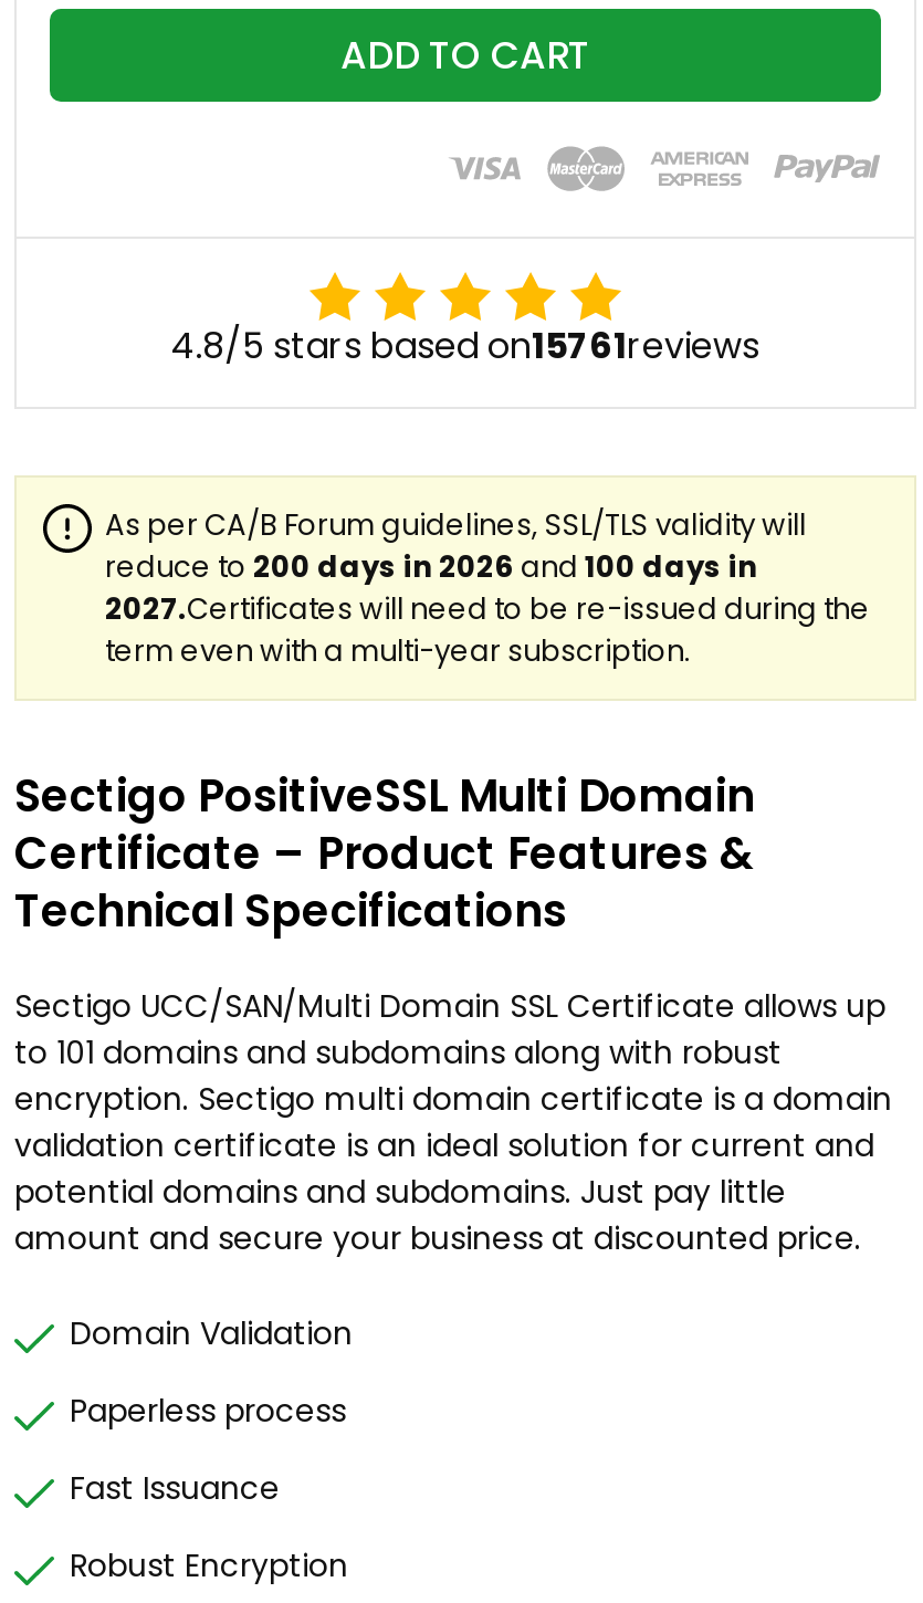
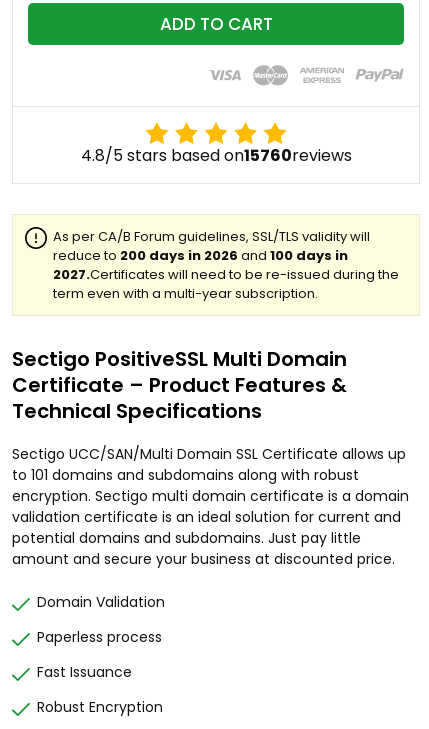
- 4.8/5 stars based on15761reviews
+ 4.8/5 stars based on15760reviews
